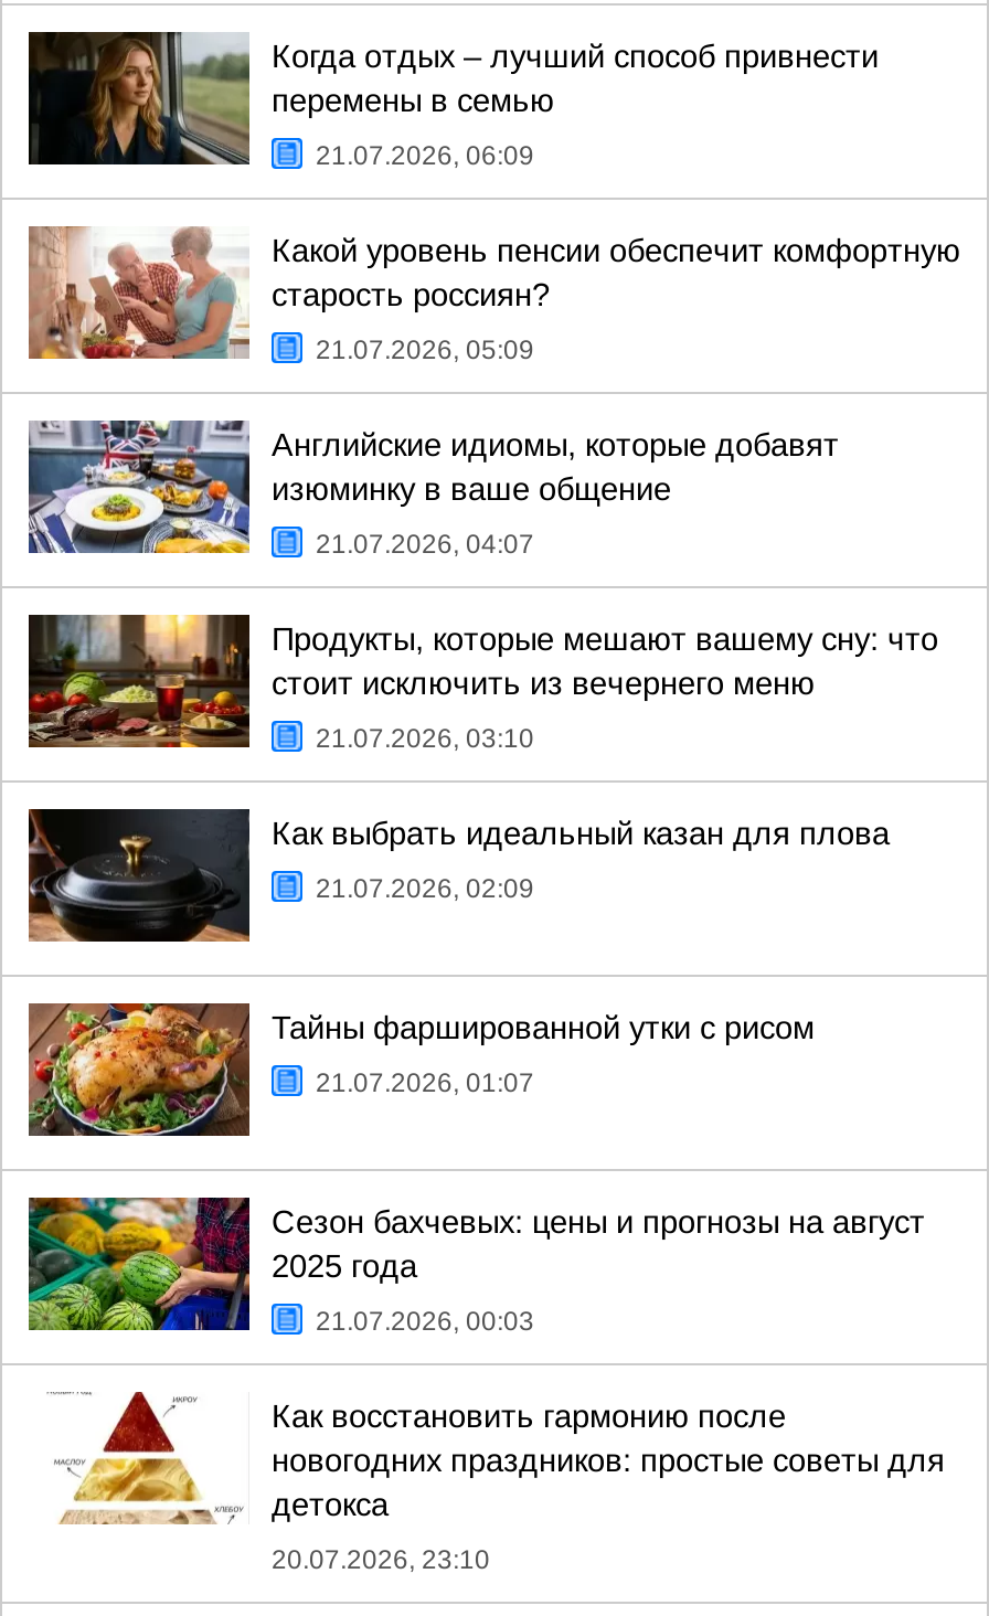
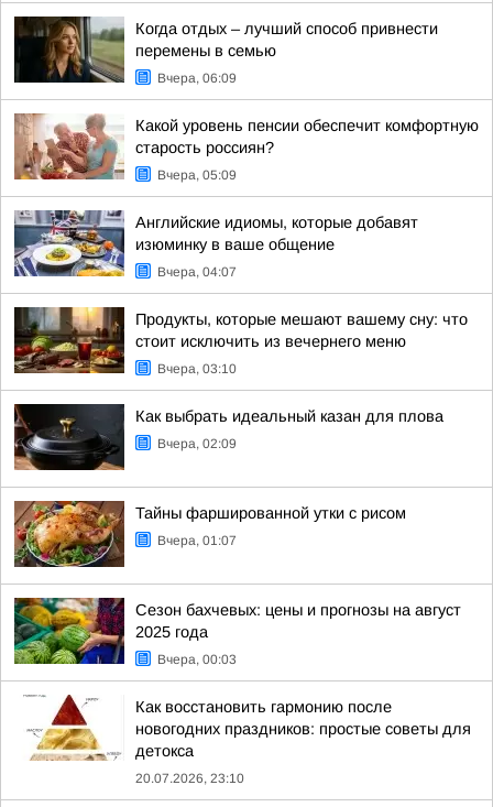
- 21.07.2026, 06:09
+ Вчера, 06:09

- 21.07.2026, 05:09
+ Вчера, 05:09

- 21.07.2026, 04:07
+ Вчера, 04:07

- 21.07.2026, 03:10
+ Вчера, 03:10

- 21.07.2026, 02:09
+ Вчера, 02:09

- 21.07.2026, 01:07
+ Вчера, 01:07

- 21.07.2026, 00:03
+ Вчера, 00:03
